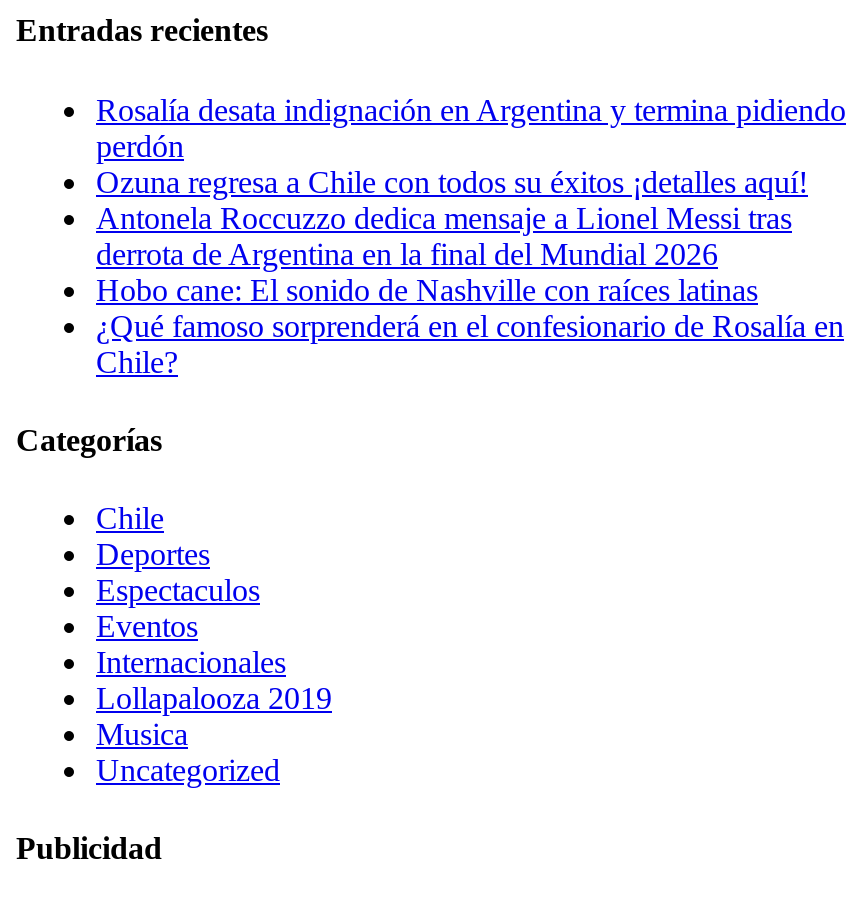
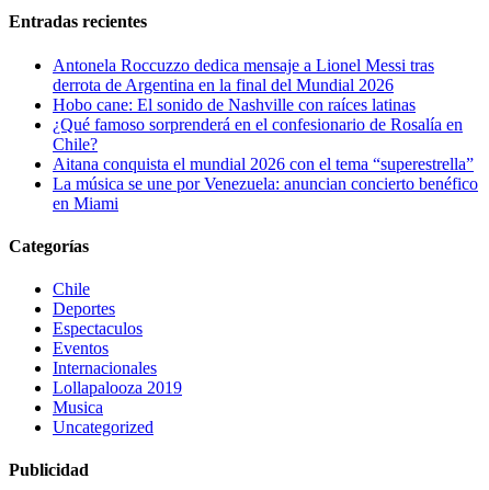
- Rosalía desata indignación en Argentina y termina pidiendo
- perdón
- Ozuna regresa a Chile con todos su éxitos ¡detalles aquí!

moved up: Antonela Roccuzzo dedica mensaje a Lionel Messi tras | derrota de Argentina en la final del Mundial 2026 | Hobo cane: El sonido de Nashville con raíces latinas | ¿Qué famoso sorprenderá en el confesionario de Rosalía en | Chile?

+ Aitana conquista el mundial 2026 con el tema “superestrella”
+ La música se une por Venezuela: anuncian concierto benéfico
+ en Miami
